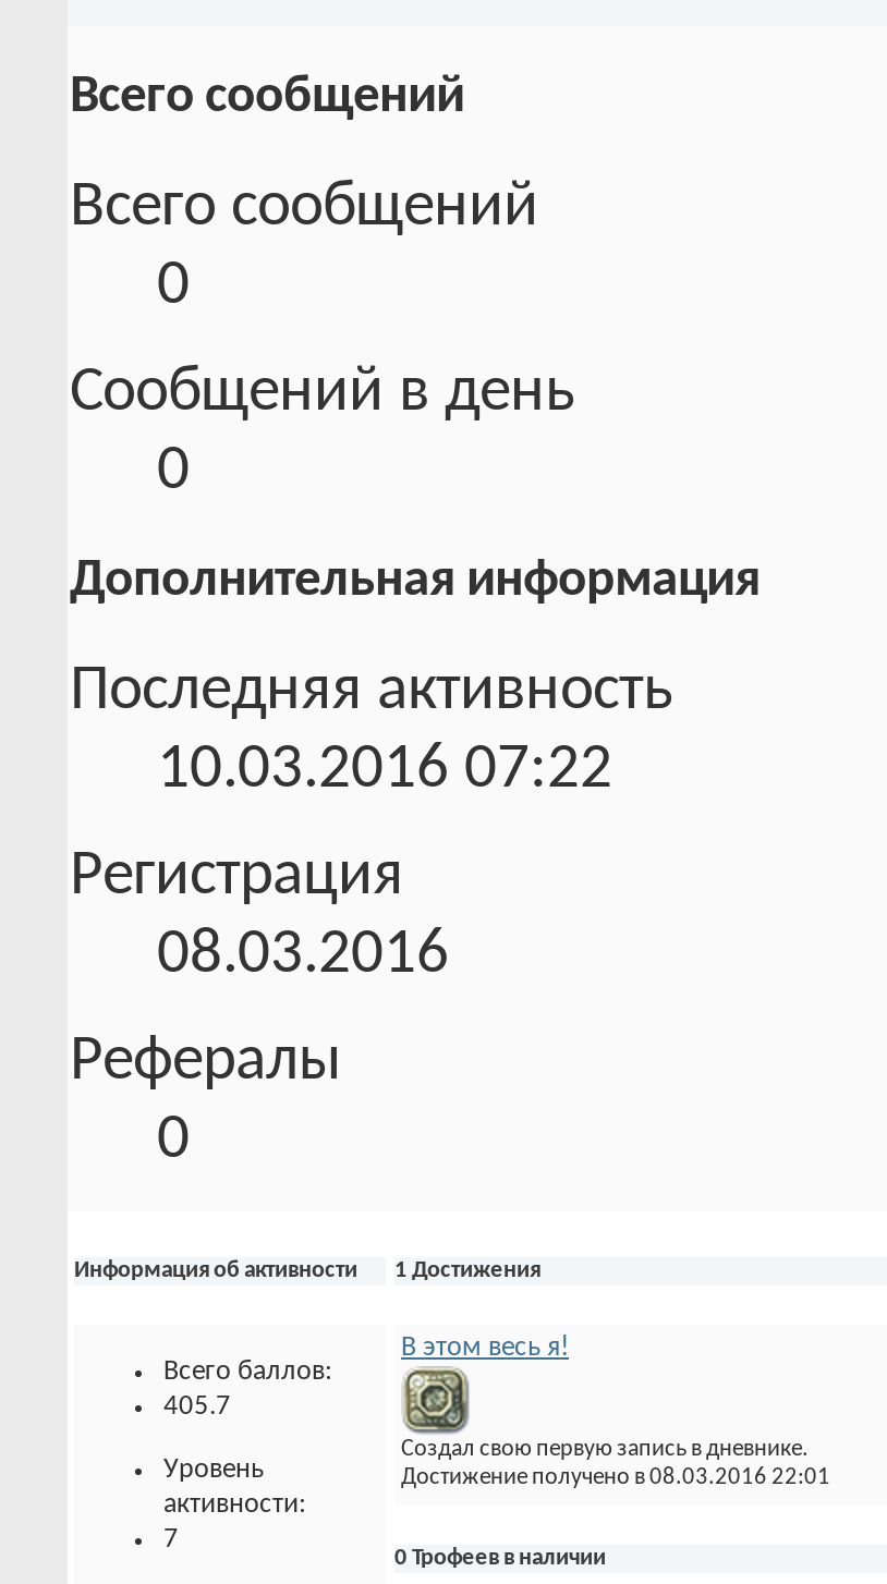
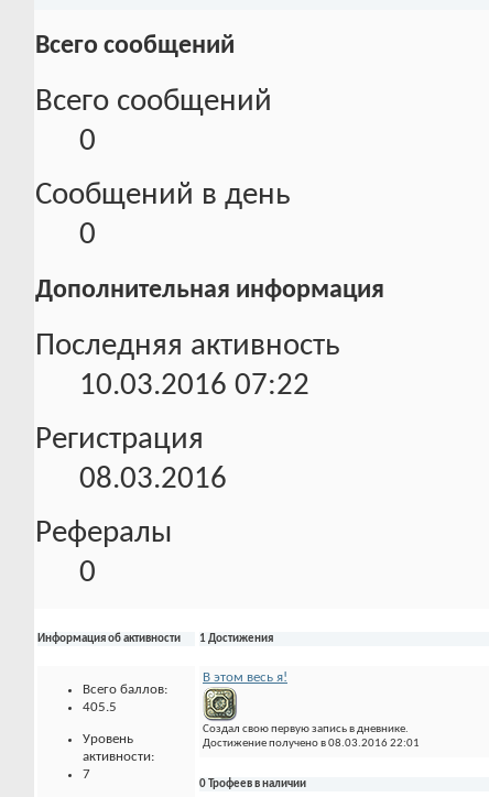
- 405.7
+ 405.5
